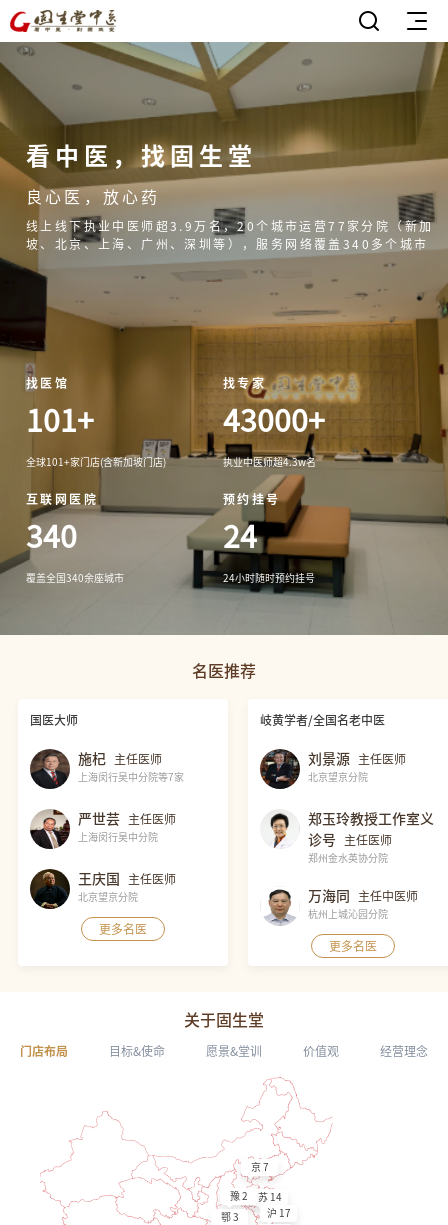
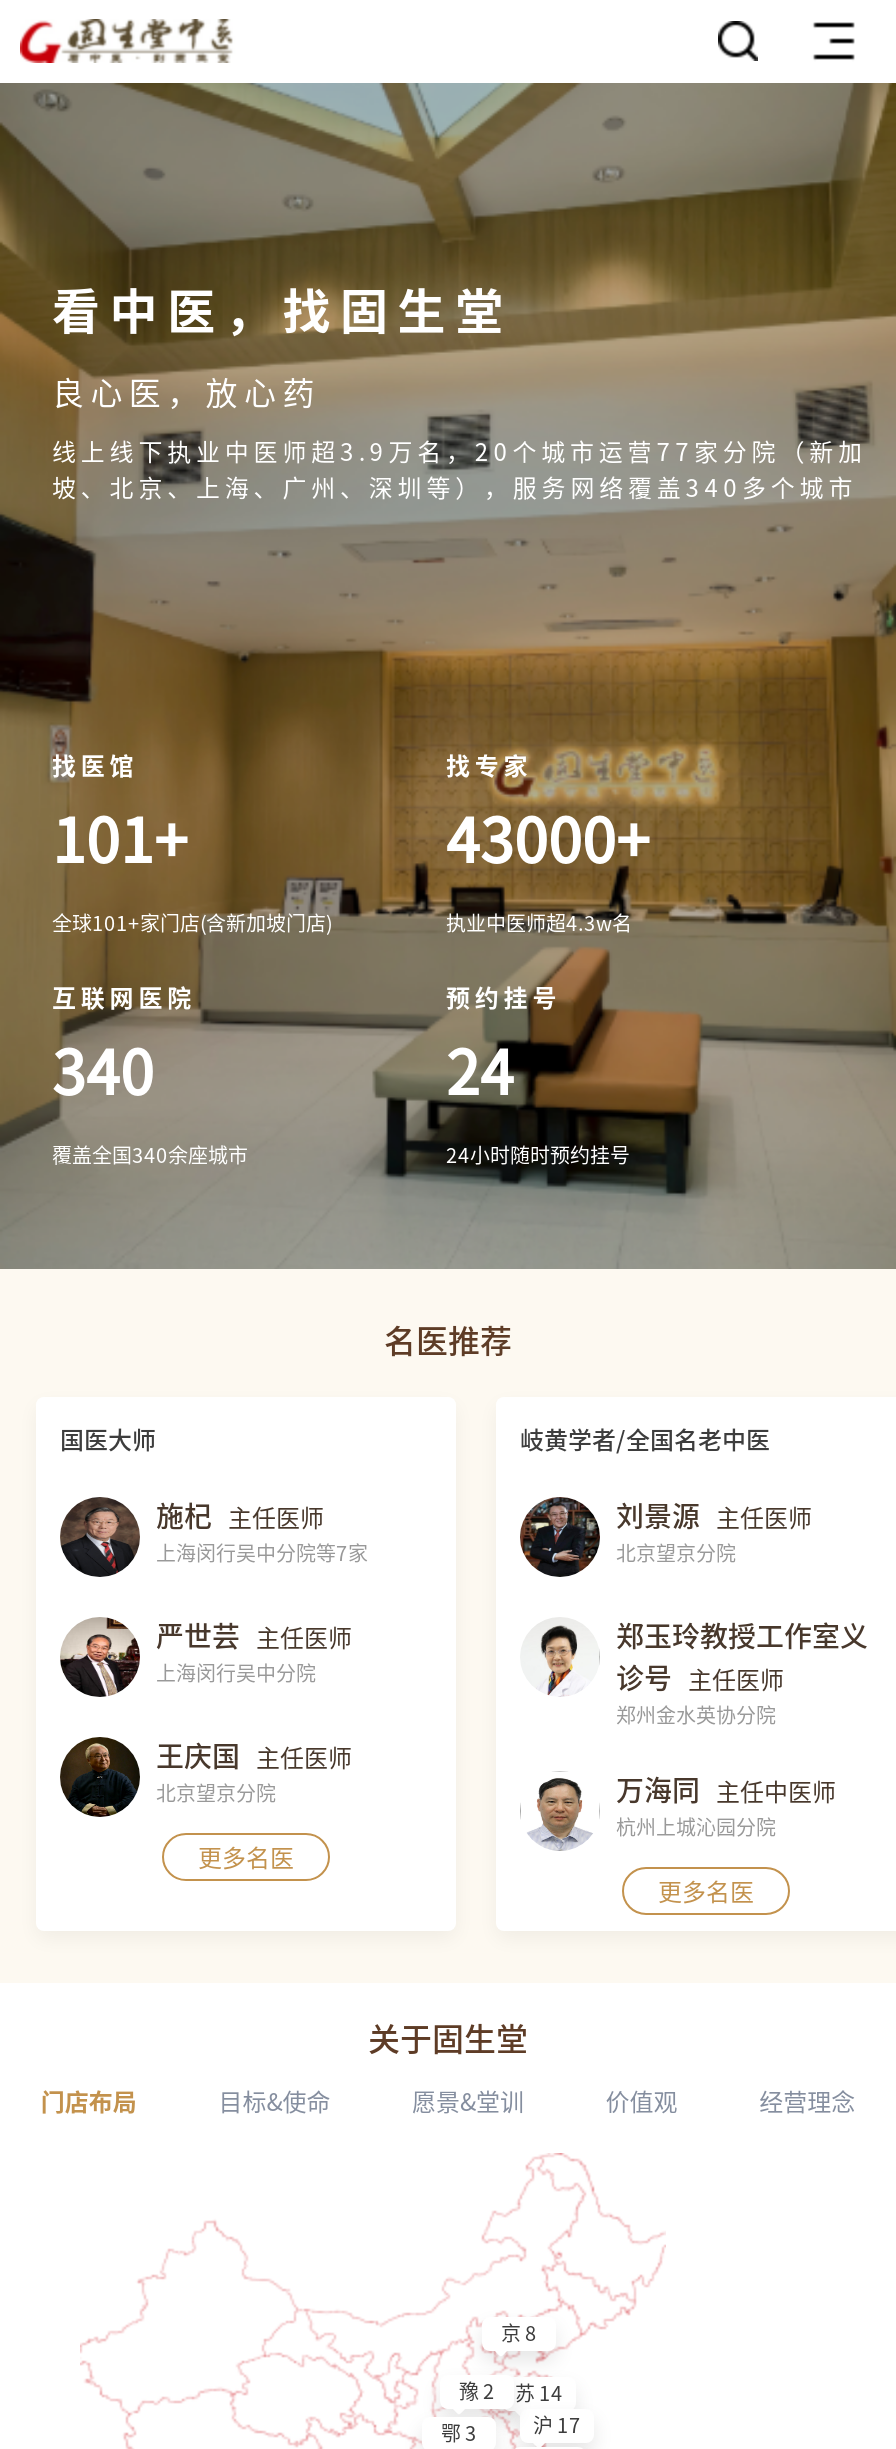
- 京 7
+ 京 8
